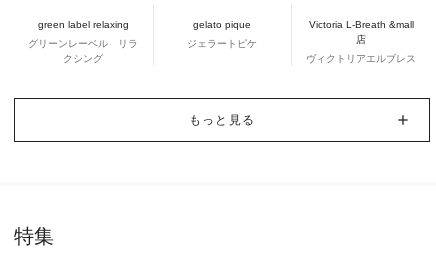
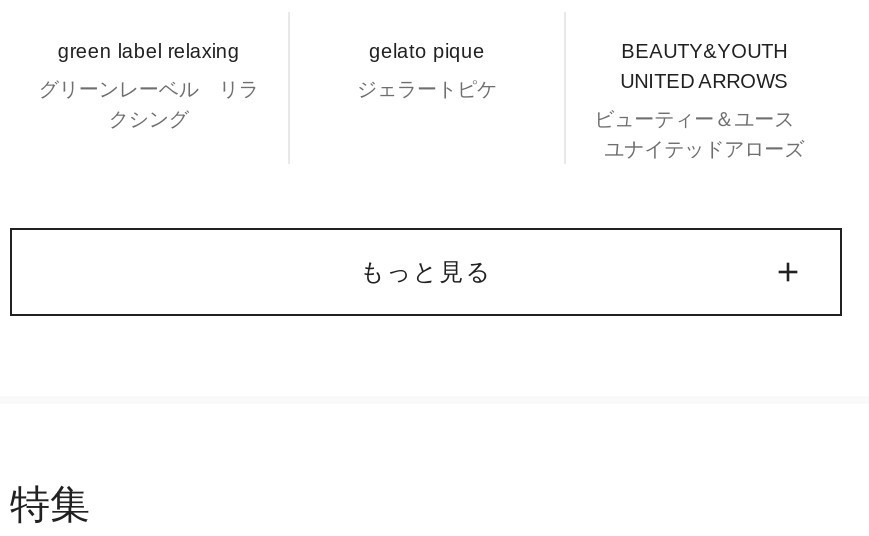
- Victoria L-Breath &mall
- 店
+ BEAUTY&YOUTH
+ UNITED ARROWS

- ヴィクトリアエルブレス
+ ビューティー＆ユース
+ ユナイテッドアローズ
